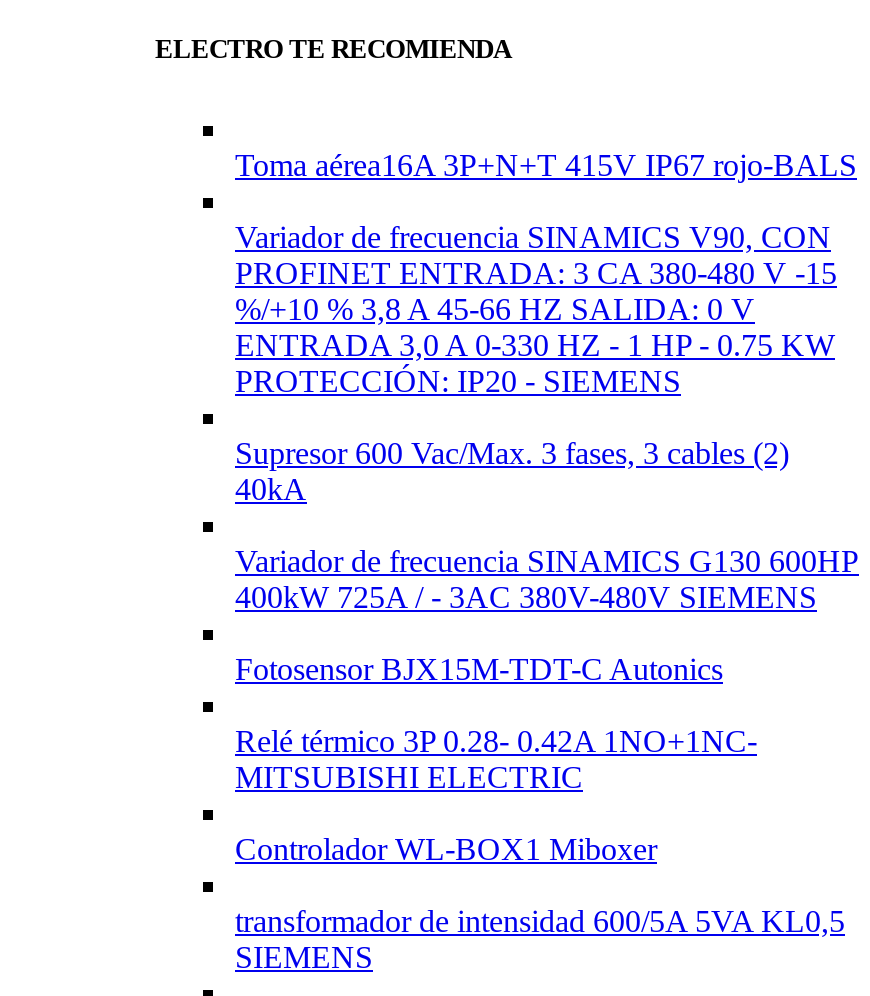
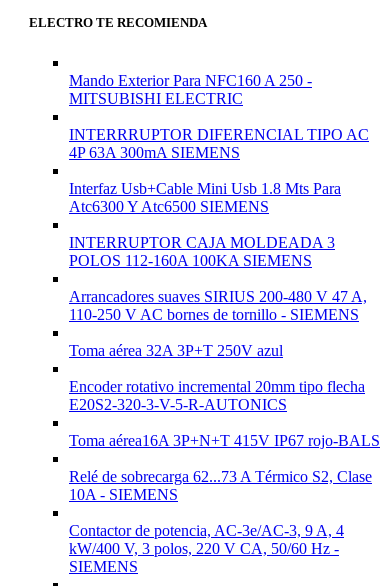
moved down: Toma aérea16A 3P+N+T 415V IP67 rojo-BALS

- Variador de frecuencia SINAMICS V90, CON
- PROFINET ENTRADA: 3 CA 380-480 V -15
- %/+10 % 3,8 A 45-66 HZ SALIDA: 0 V
- ENTRADA 3,0 A 0-330 HZ - 1 HP - 0.75 KW
- PROTECCIÓN: IP20 - SIEMENS
- Supresor 600 Vac/Max. 3 fases, 3 cables (2)
- 40kA
- Variador de frecuencia SINAMICS G130 600HP
- 400kW 725A / - 3AC 380V-480V SIEMENS
- Fotosensor BJX15M-TDT-C Autonics
- Relé térmico 3P 0.28- 0.42A 1NO+1NC-
+ Mando Exterior Para NFC160 A 250 -

moved up: MITSUBISHI ELECTRIC

- Controlador WL-BOX1 Miboxer
- transformador de intensidad 600/5A 5VA KL0,5
+ INTERRRUPTOR DIFERENCIAL TIPO AC
+ 4P 63A 300mA SIEMENS
+ Interfaz Usb+Cable Mini Usb 1.8 Mts Para
+ Atc6300 Y Atc6500 SIEMENS
+ INTERRUPTOR CAJA MOLDEADA 3
+ POLOS 112-160A 100KA SIEMENS
+ Arrancadores suaves SIRIUS 200-480 V 47 A,
+ 110-250 V AC bornes de tornillo - SIEMENS
+ Toma aérea 32A 3P+T 250V azul
+ Encoder rotativo incremental 20mm tipo flecha
+ E20S2-320-3-V-5-R-AUTONICS
+ Relé de sobrecarga 62...73 A Térmico S2, Clase
+ 10A - SIEMENS
+ Contactor de potencia, AC-3e/AC-3, 9 A, 4
+ kW/400 V, 3 polos, 220 V CA, 50/60 Hz -
